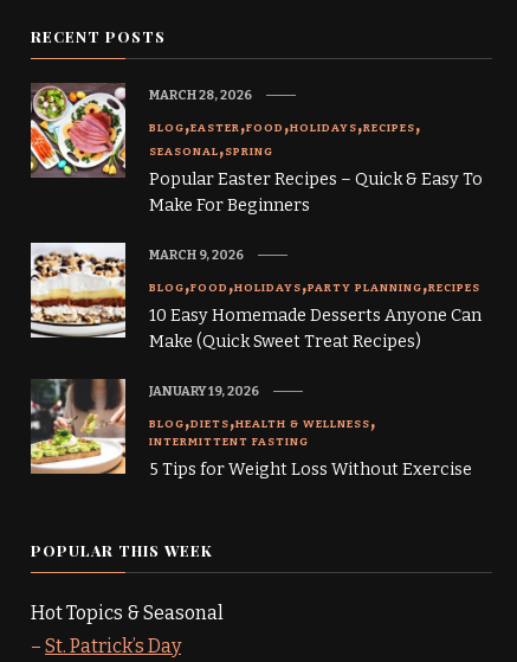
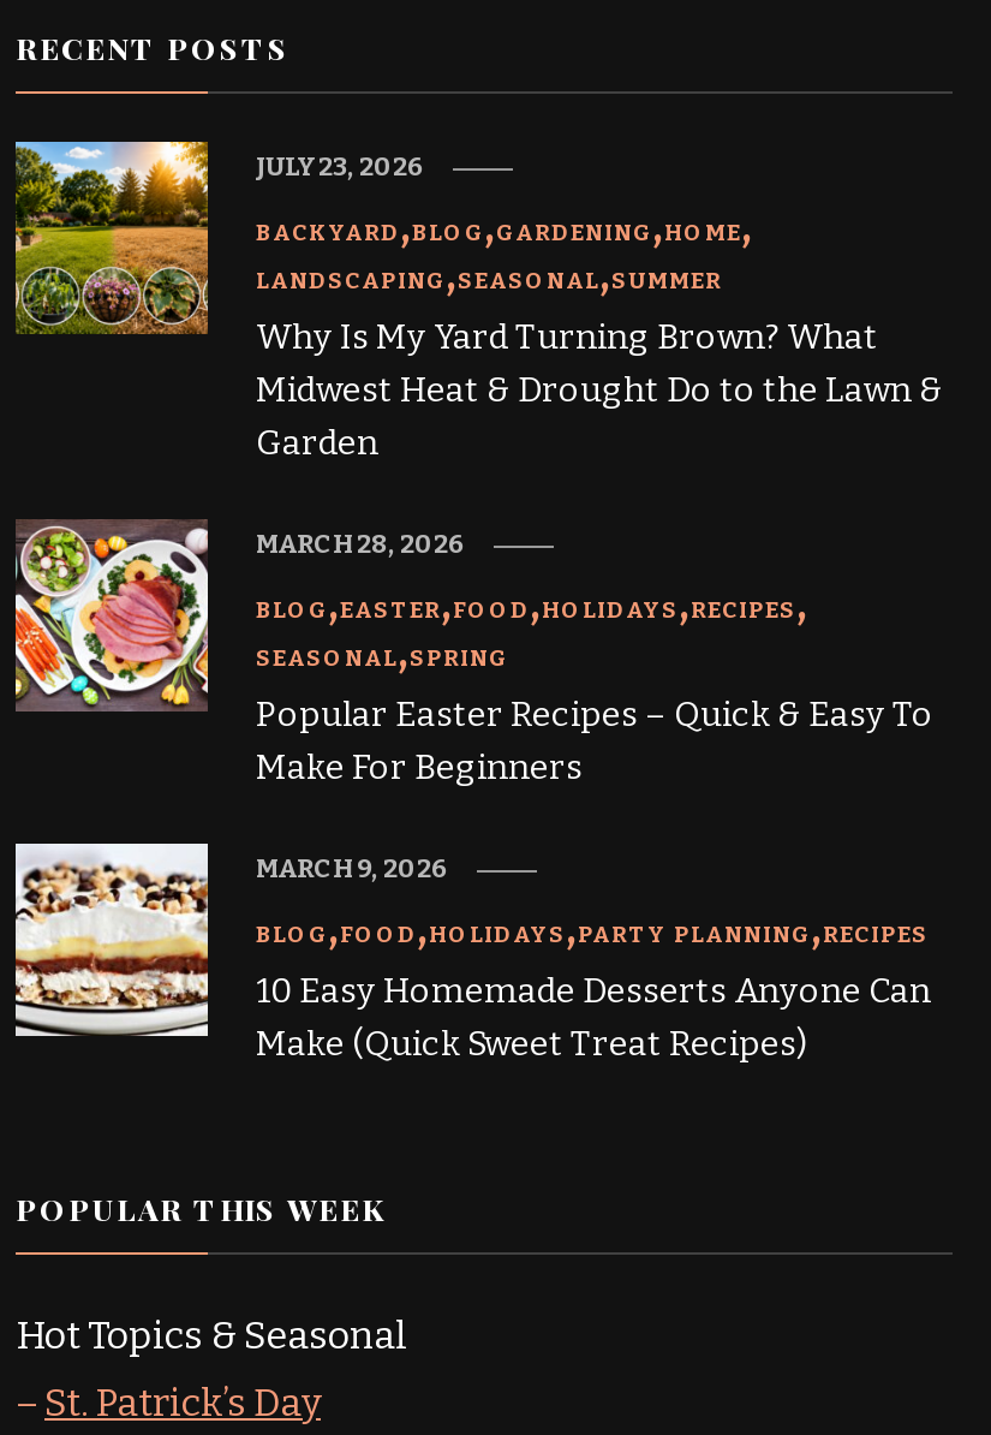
+ [image]
+ BACKYARD BLOG GARDENING HOME
+ LANDSCAPING SEASONAL SUMMER
+ Why Is My Yard Turning Brown? What
+ Midwest Heat & Drought Do to the Lawn &
+ Garden

+ JULY 23, 2026

moved down: [image] | BLOG EASTER FOOD HOLIDAYS RECIPES | SEASONAL SPRING | ... | Make (Quick Sweet Treat Recipes) | MARCH 9, 2026

- [image]
- BLOG DIETS HEALTH & WELLNESS
- INTERMITTENT FASTING
- 5 Tips for Weight Loss Without Exercise

- JANUARY 19, 2026
